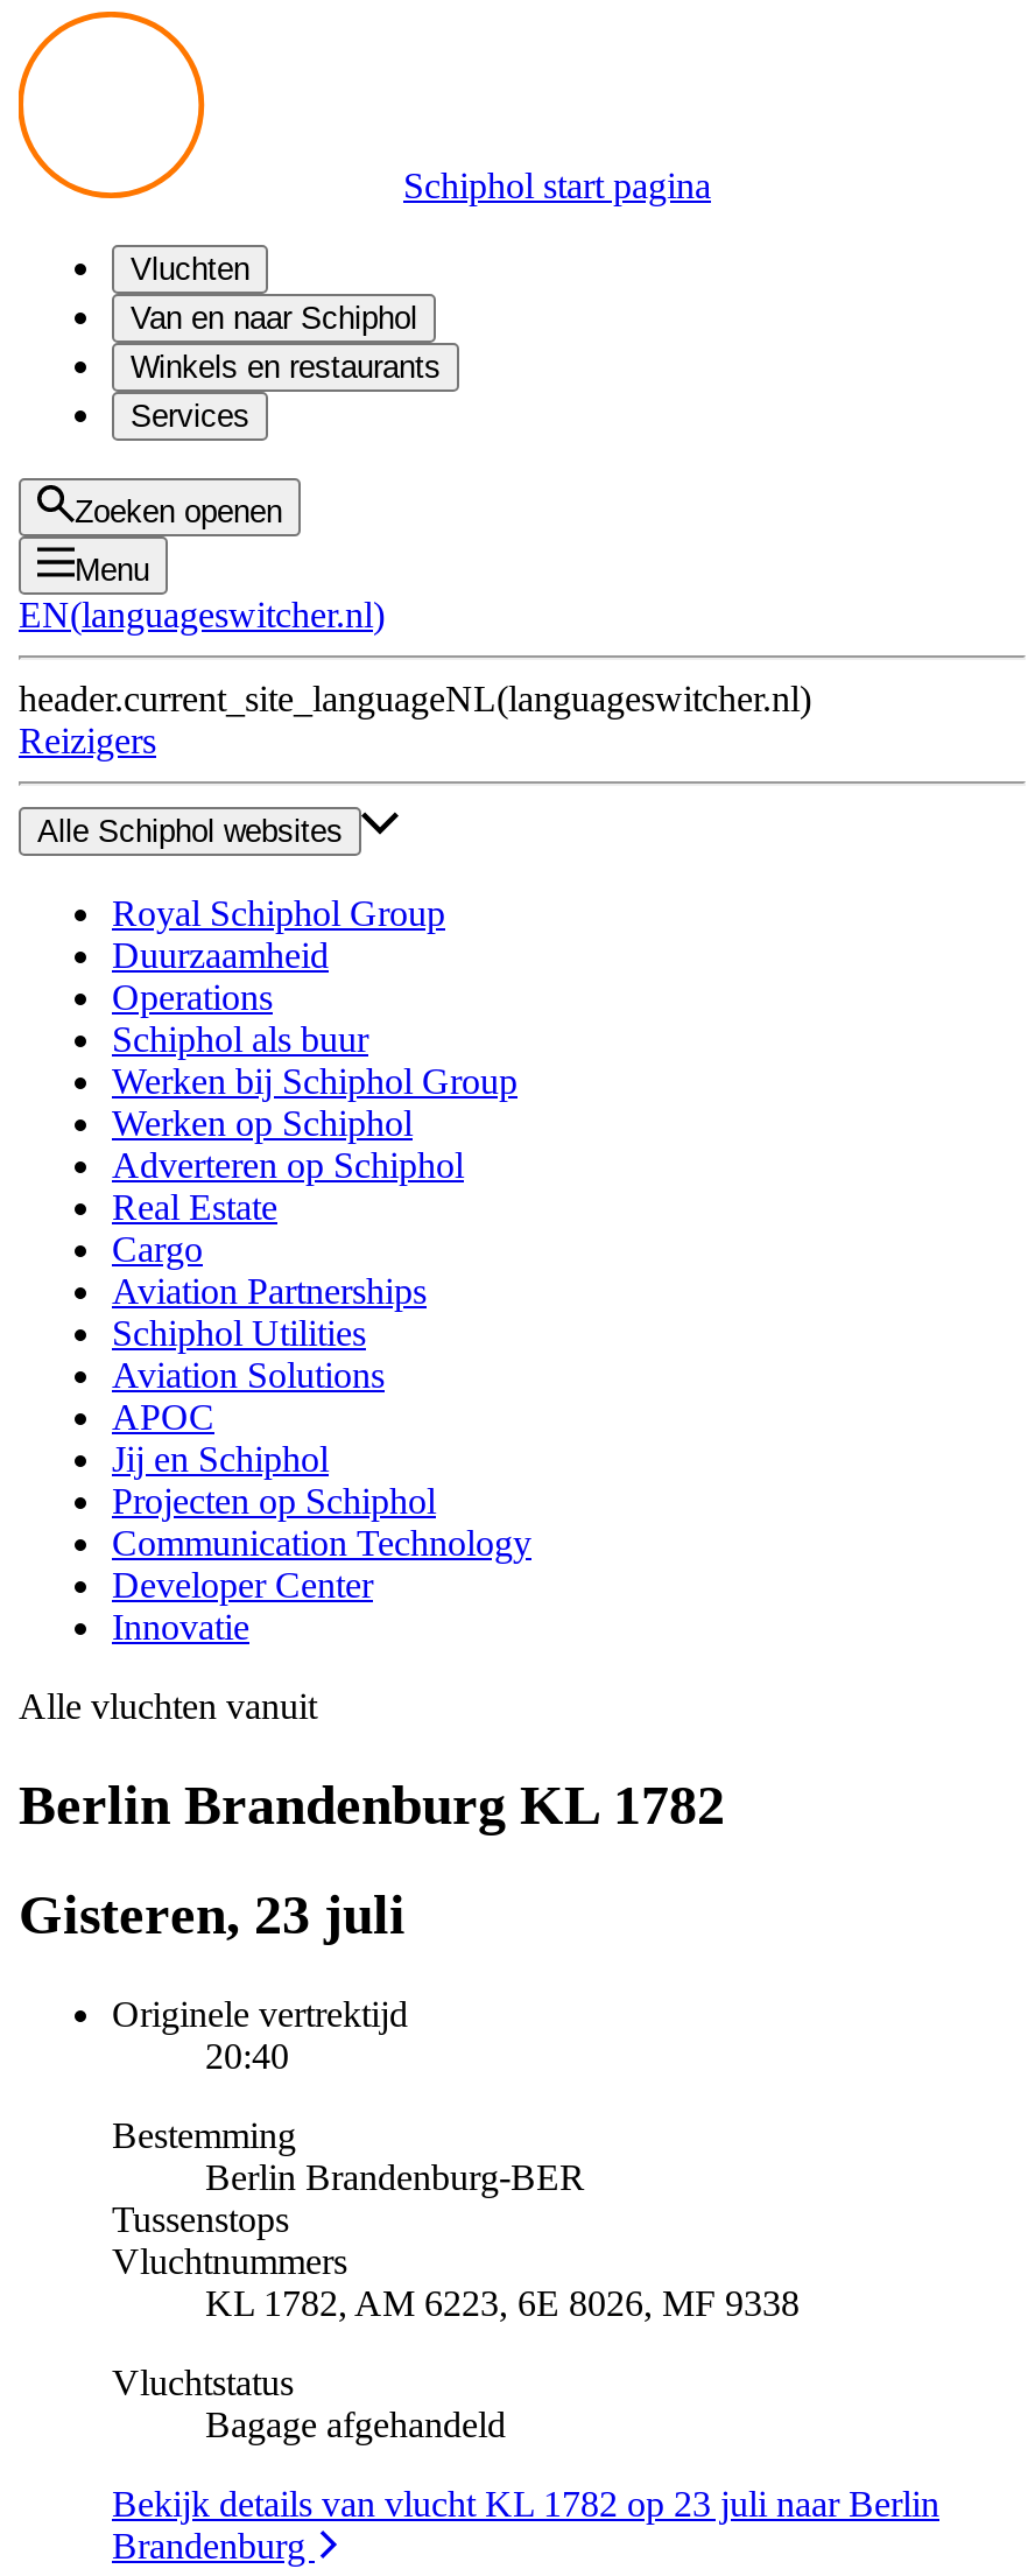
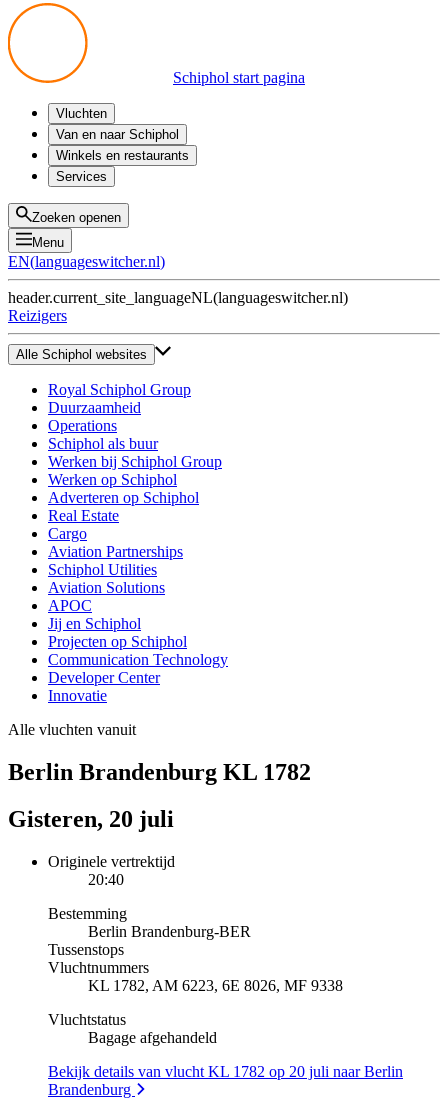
- Gisteren, 23 juli
+ Gisteren, 20 juli

- Bekijk details van vlucht KL 1782 op 23 juli naar Berlin
+ Bekijk details van vlucht KL 1782 op 20 juli naar Berlin
